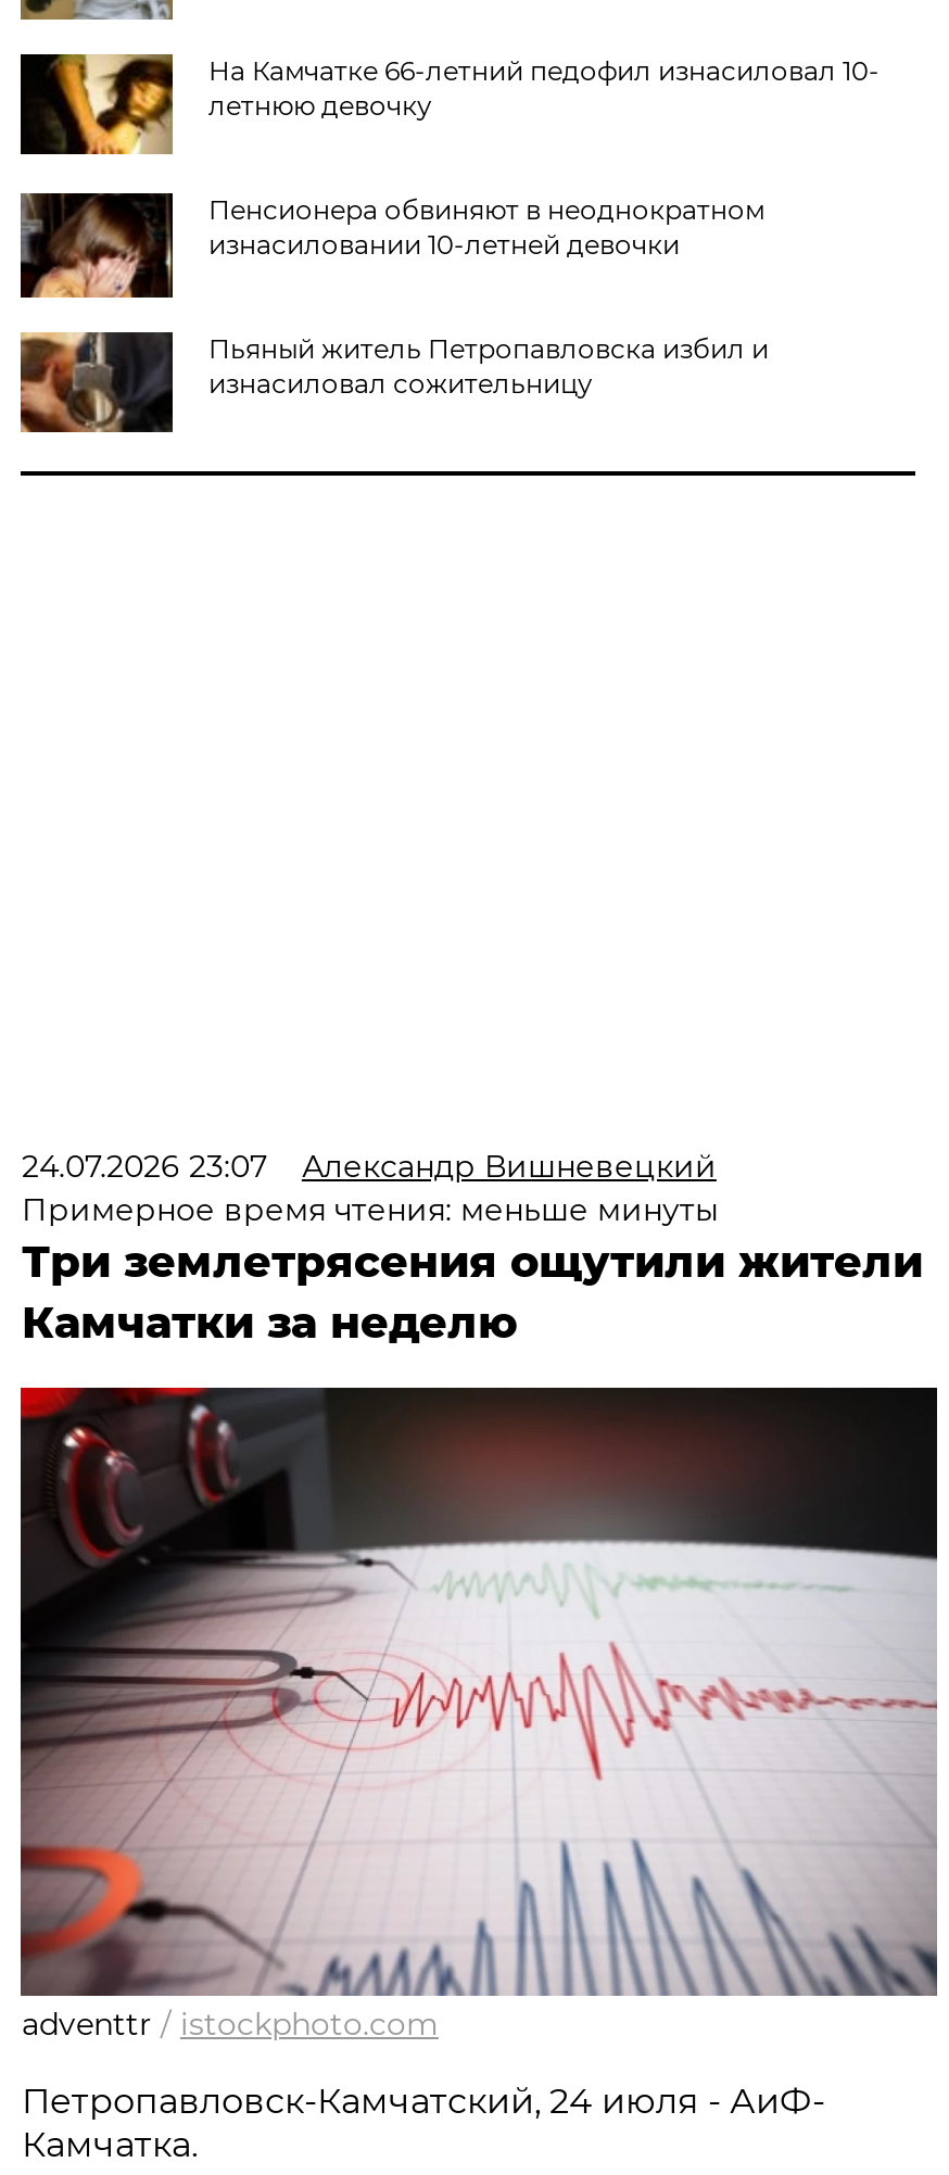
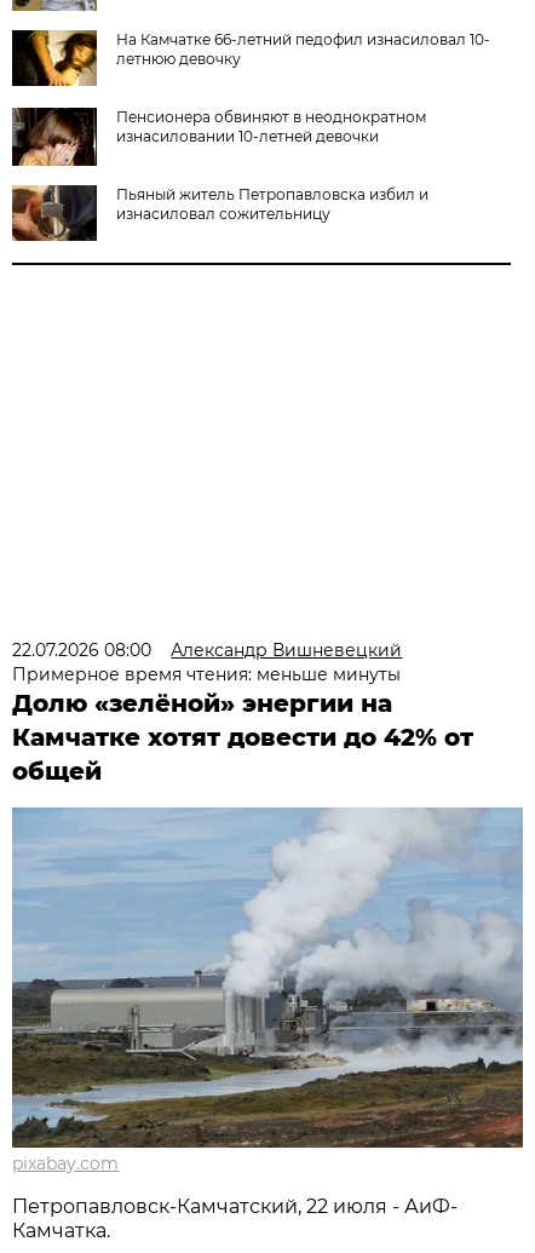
- 24.07.2026 23:07 Александр Вишневецкий
+ 22.07.2026 08:00 Александр Вишневецкий

- Три землетрясения ощутили жители
- Камчатки за неделю
+ Долю «зелёной» энергии на
+ Камчатке хотят довести до 42% от
+ общей

- [image]
- adventtr / istockphoto.com
+ [image]
+ pixabay.com

- Петропавловск-Камчатский, 24 июля - АиФ-
+ Петропавловск-Камчатский, 22 июля - АиФ-
